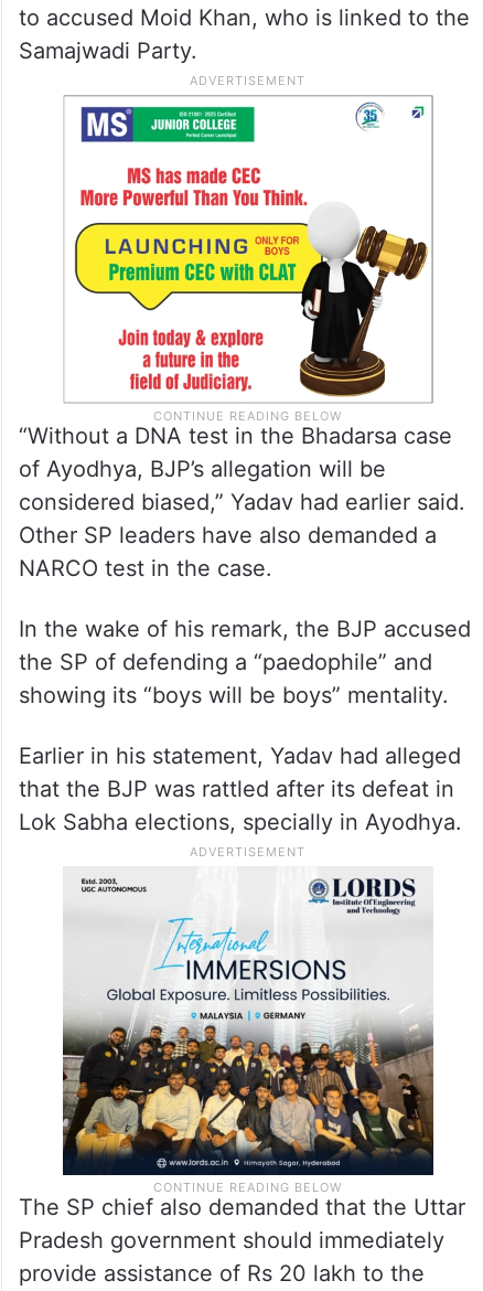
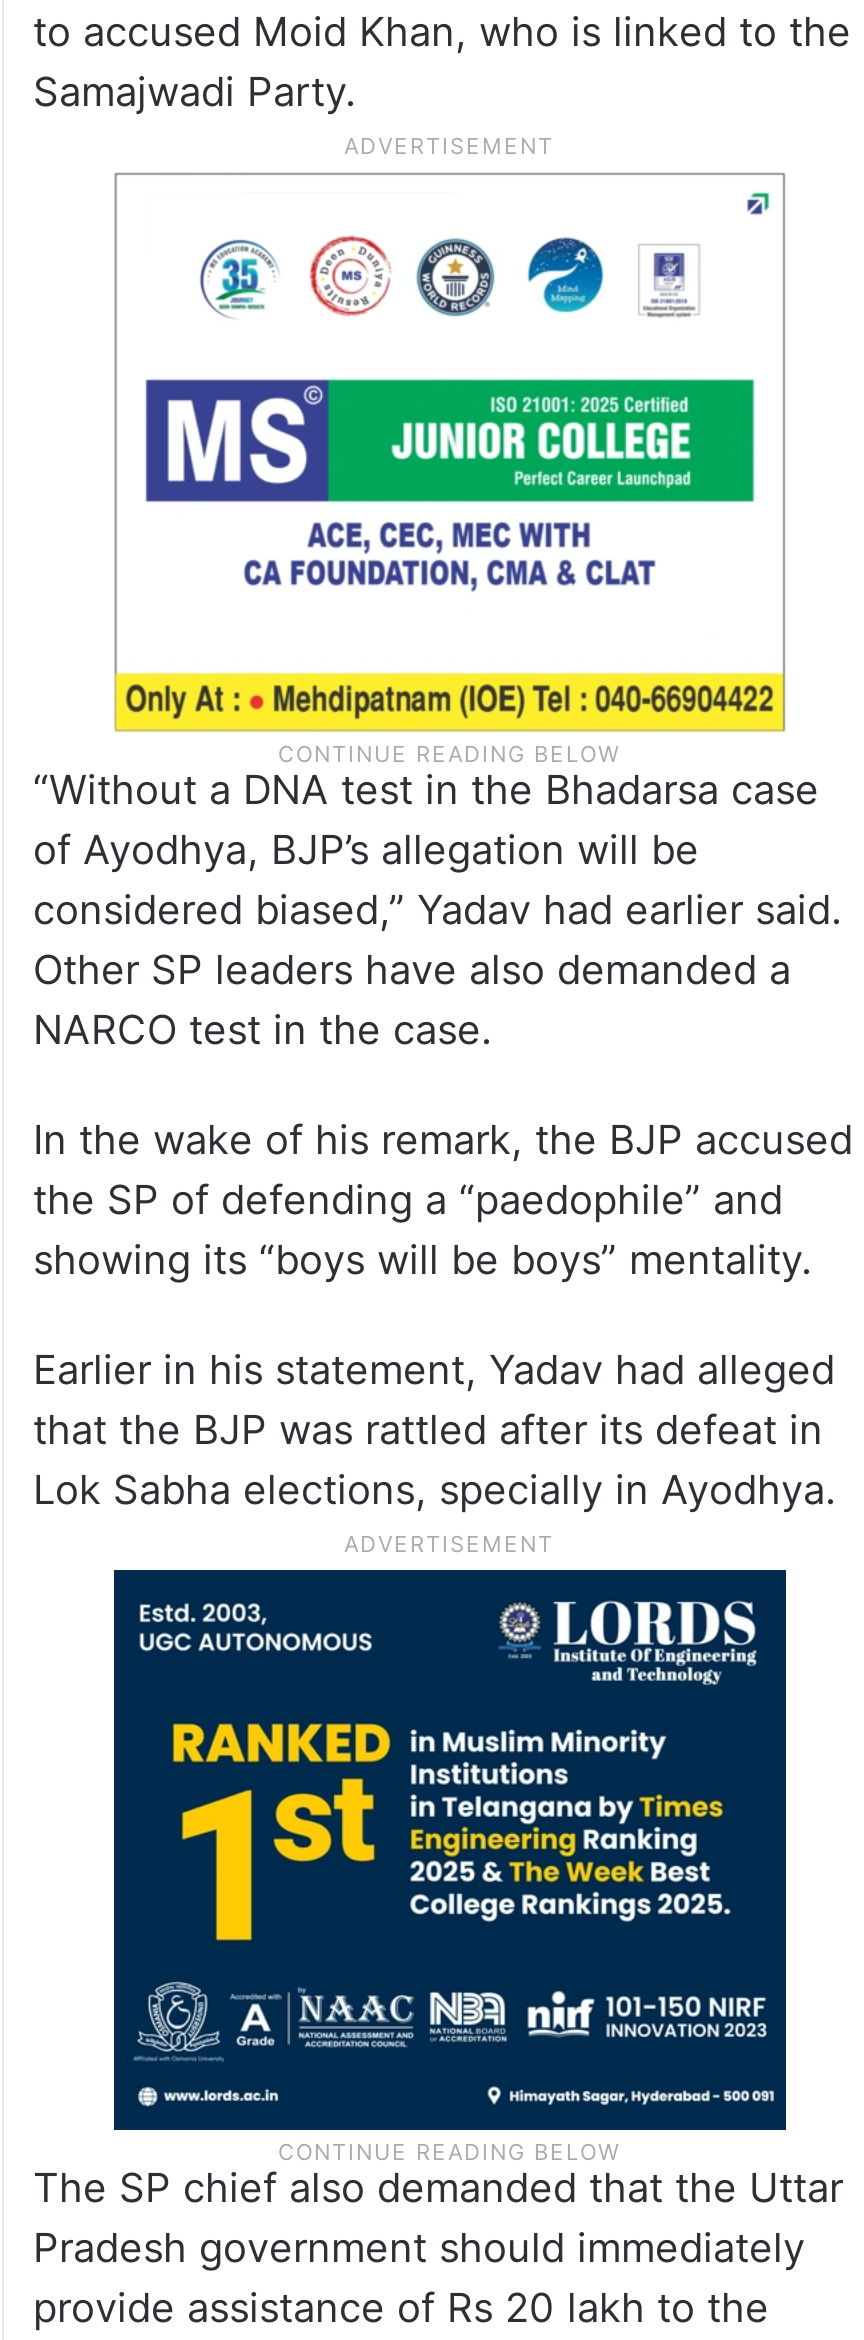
- [image]
+ [image]

- [image]
+ [image]
